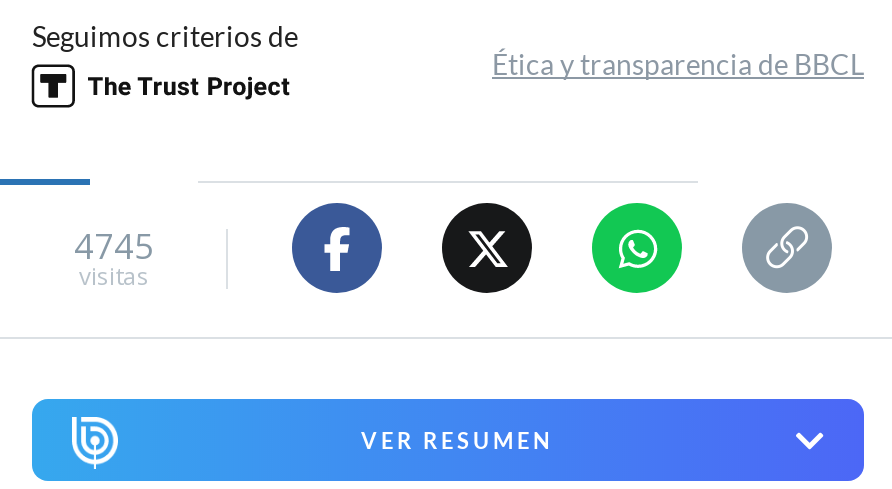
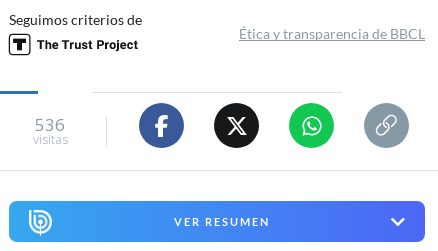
- 4745
+ 536
